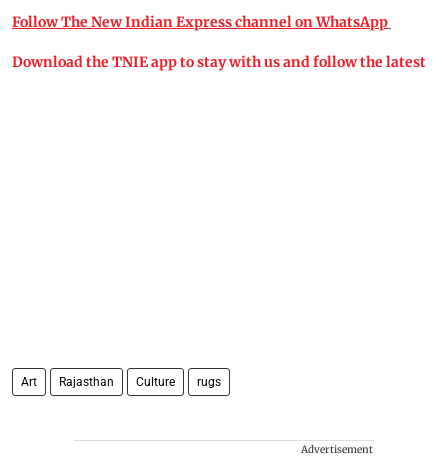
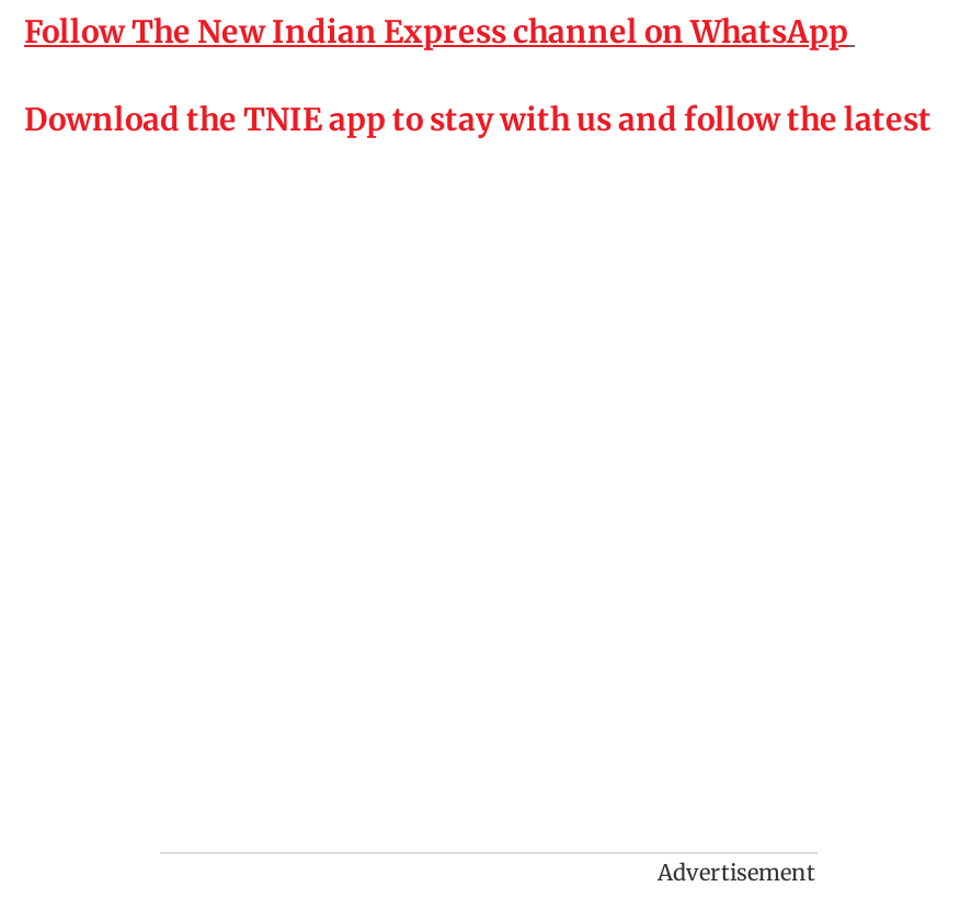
- Art
- Rajasthan
- Culture
- rugs
